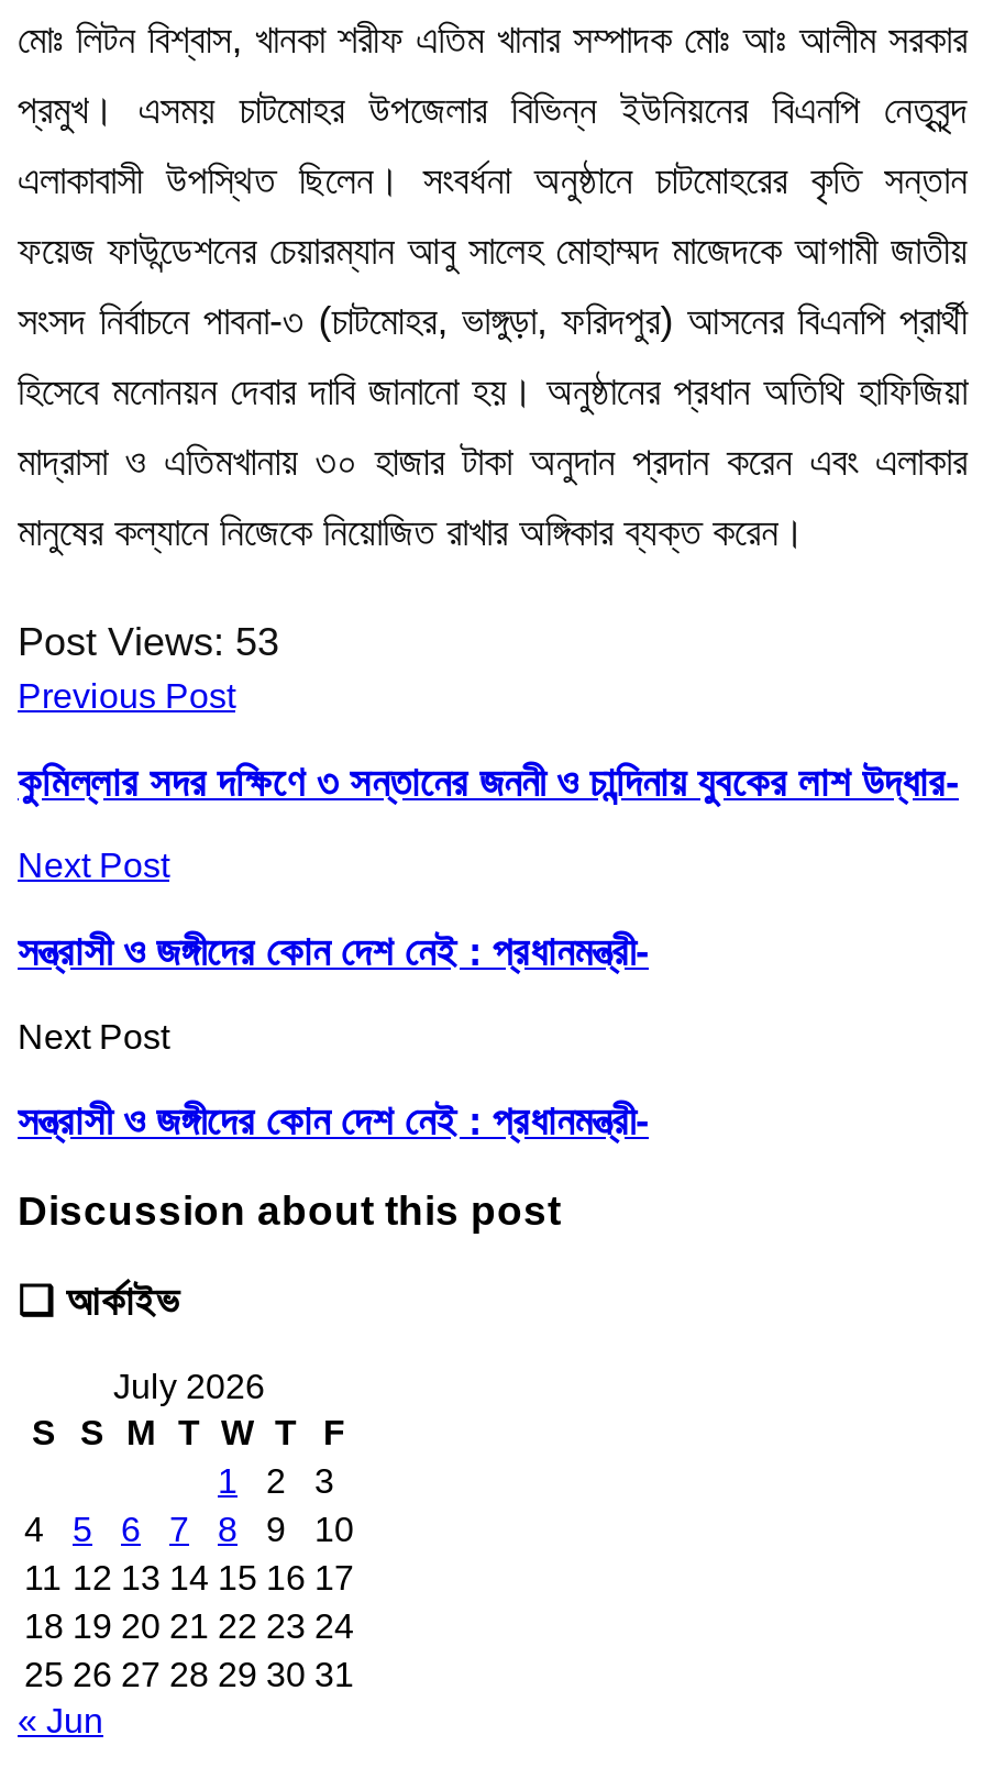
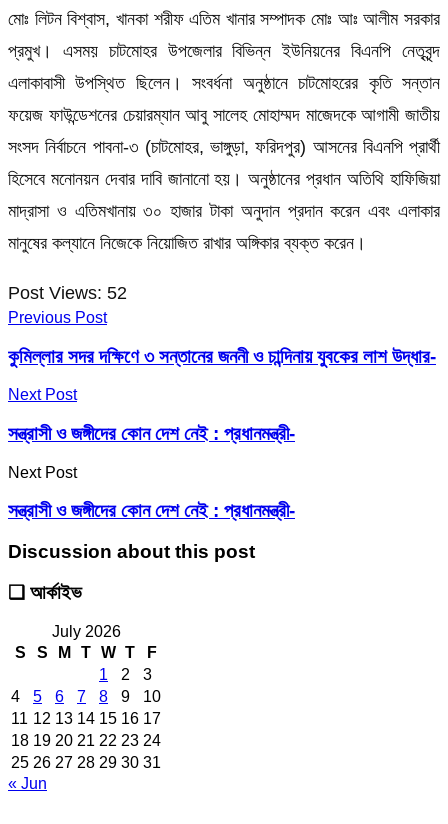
- Post Views: 53
+ Post Views: 52
